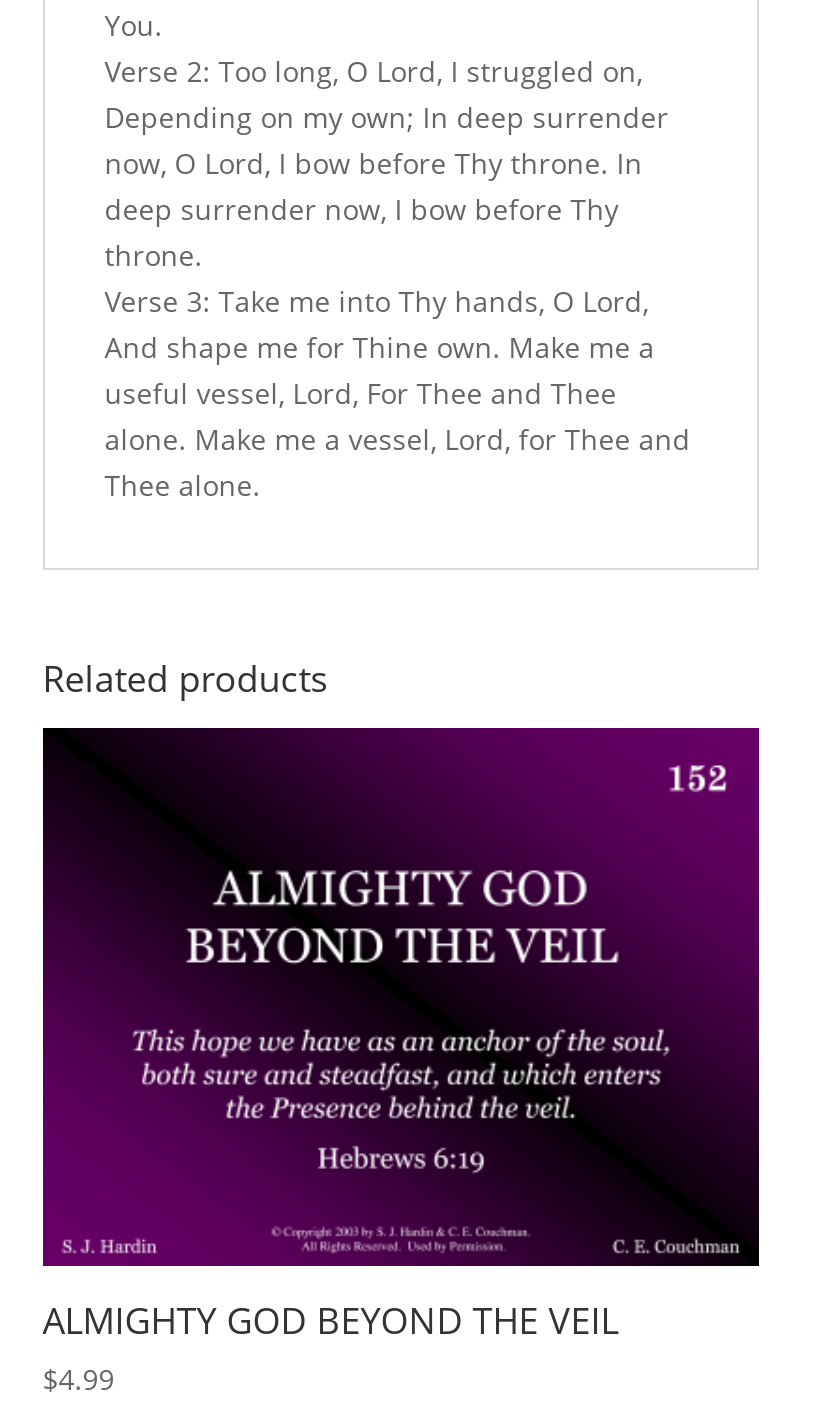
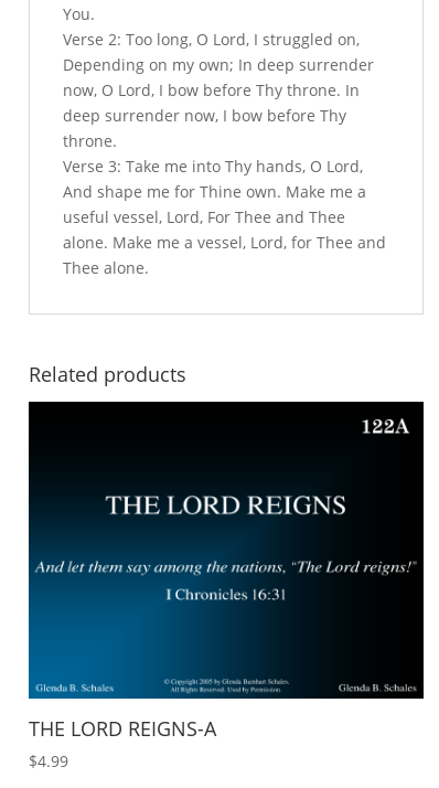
- [image]
- ALMIGHTY GOD BEYOND THE VEIL
+ [image]
+ THE LORD REIGNS-A
